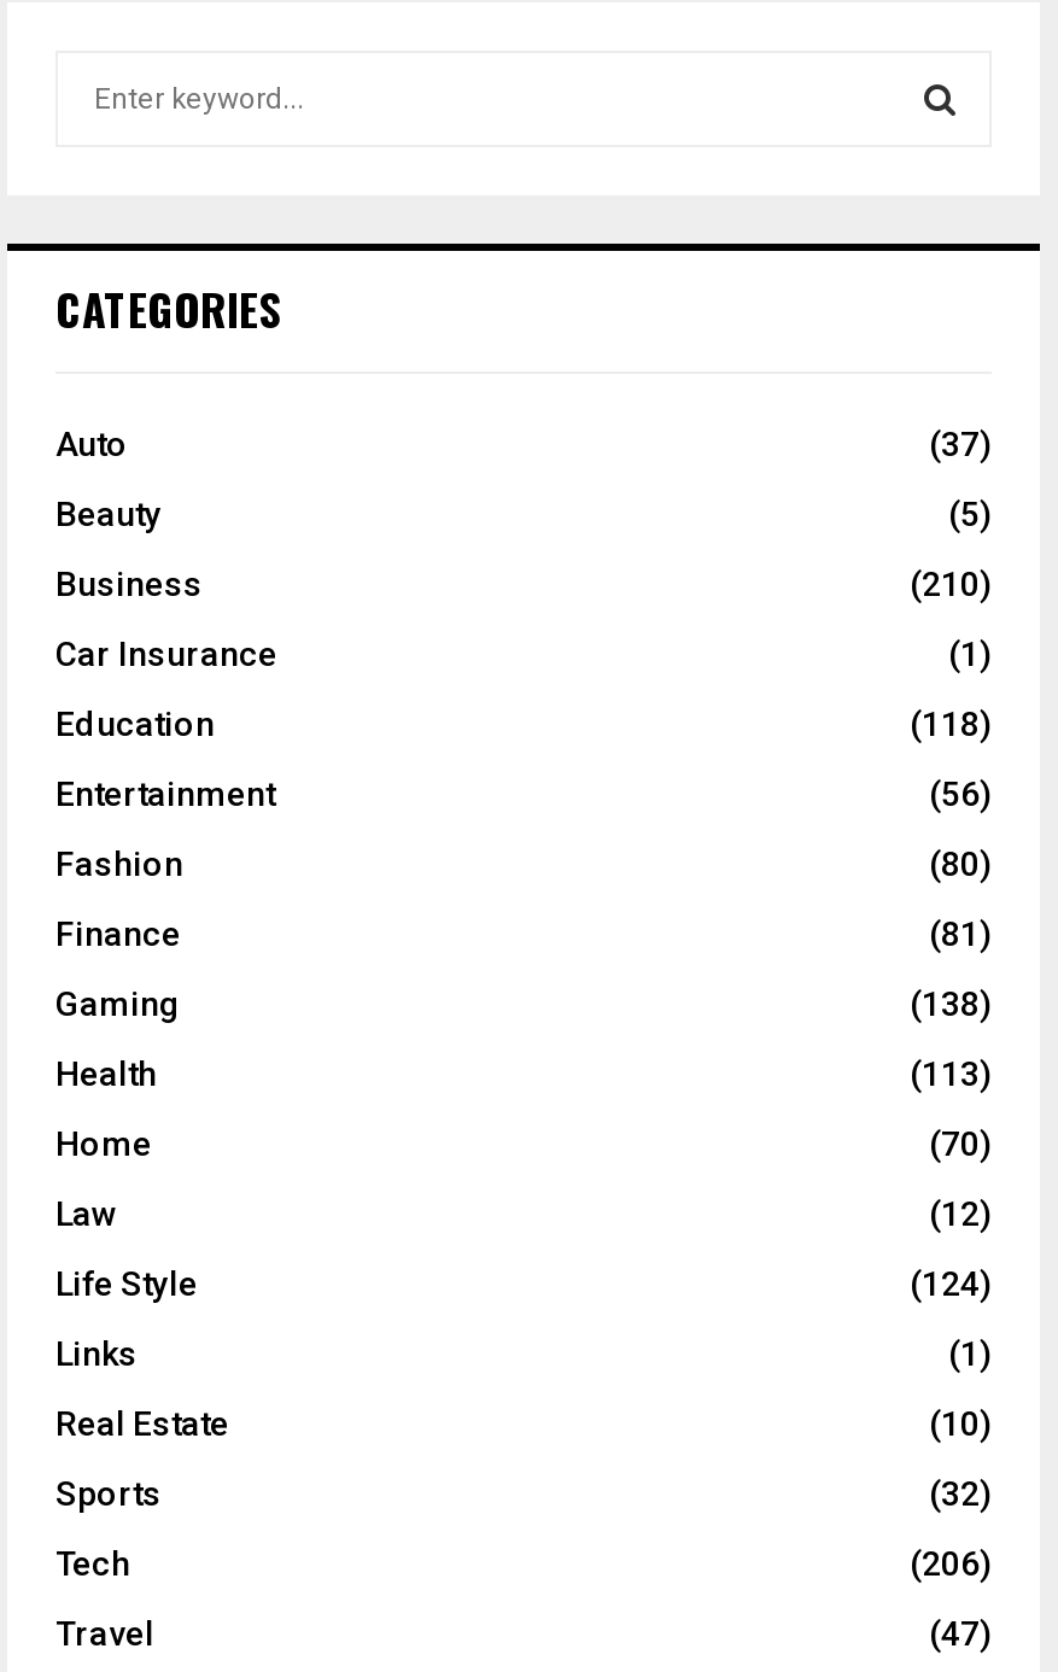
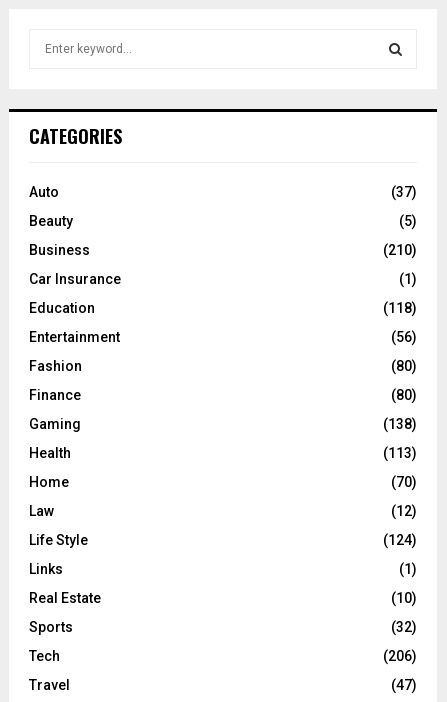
- (81)
+ (80)
